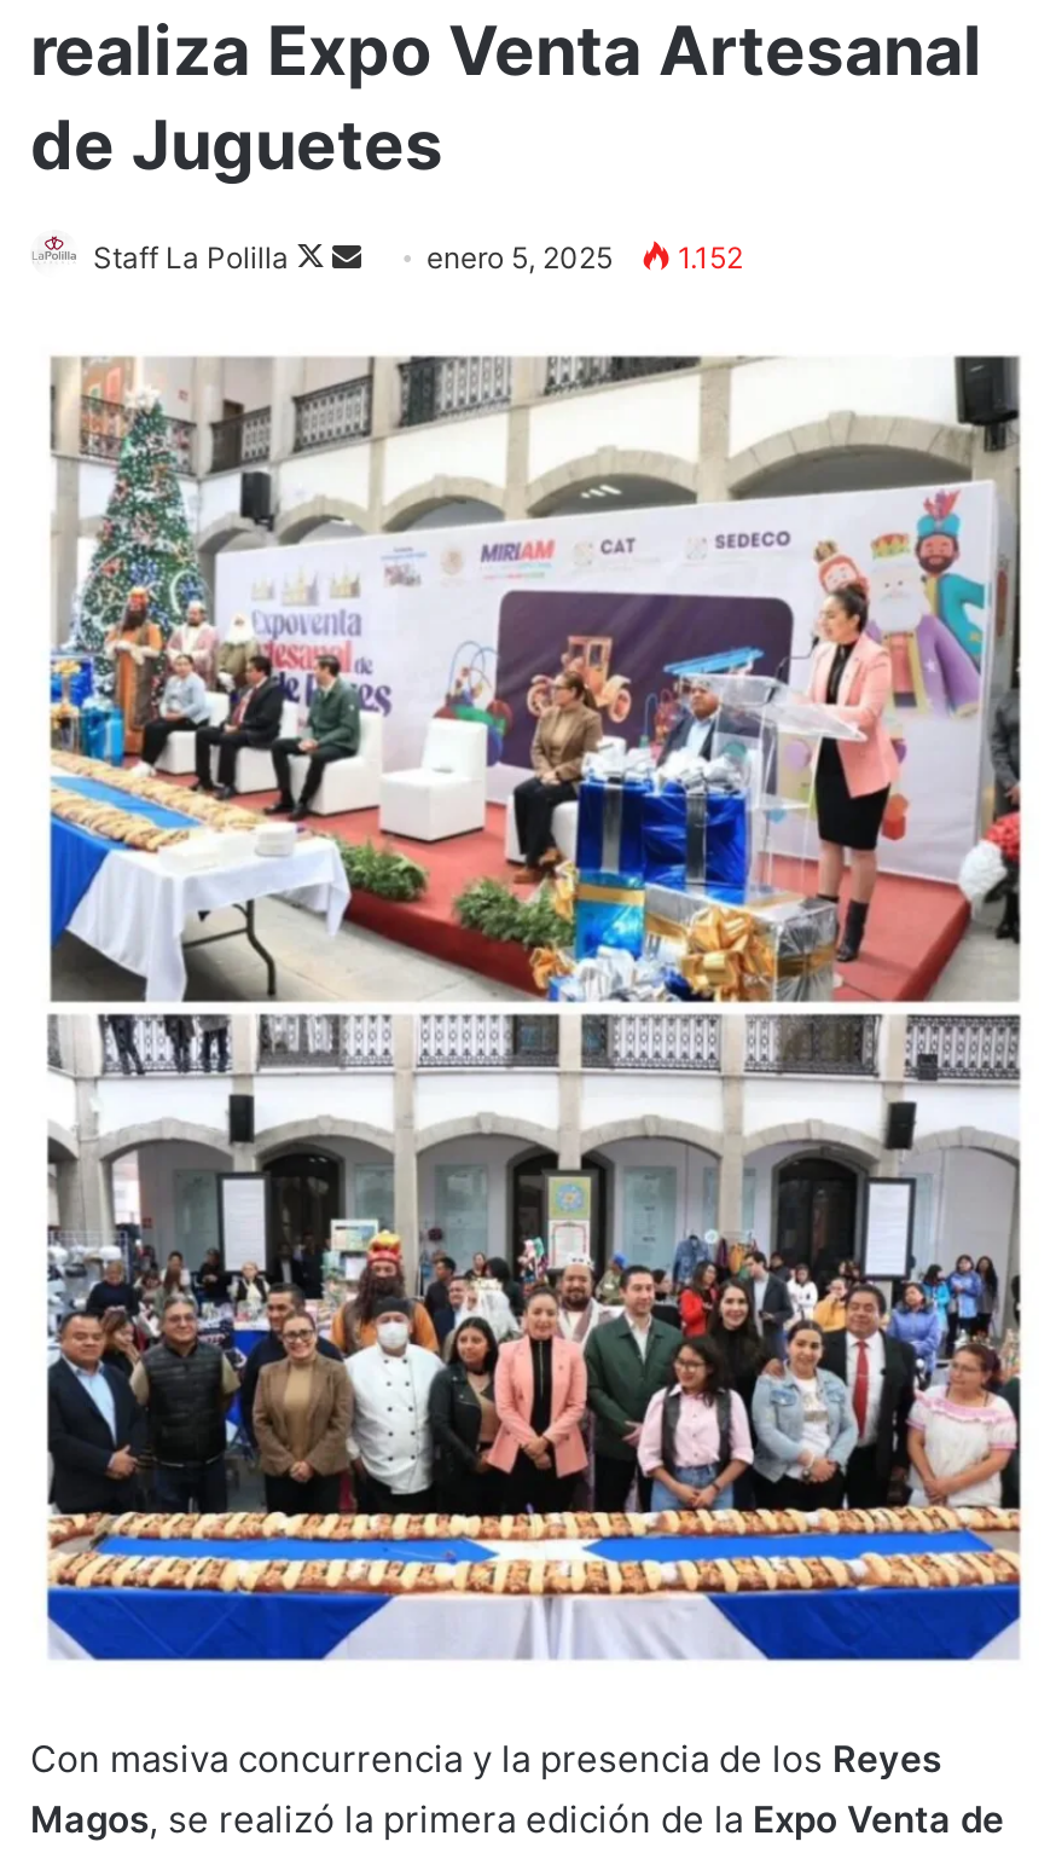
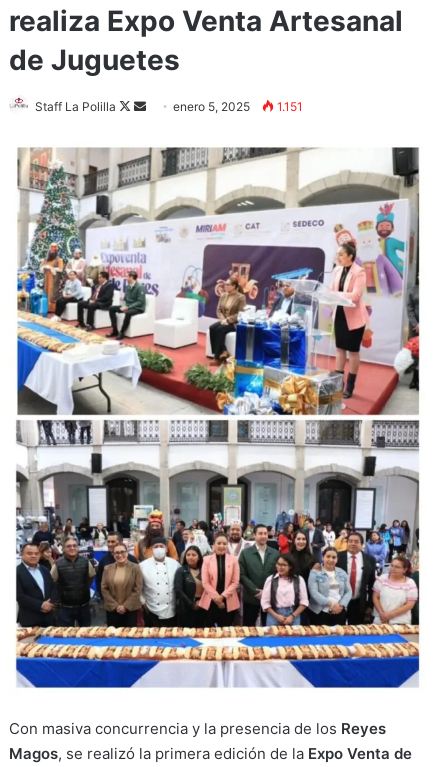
- 1.152
+ 1.151
